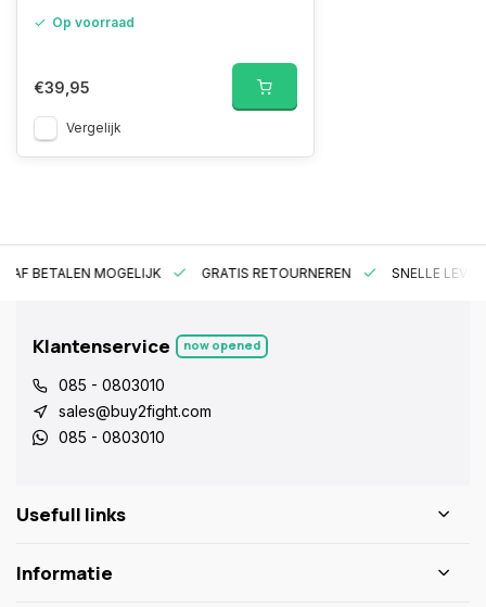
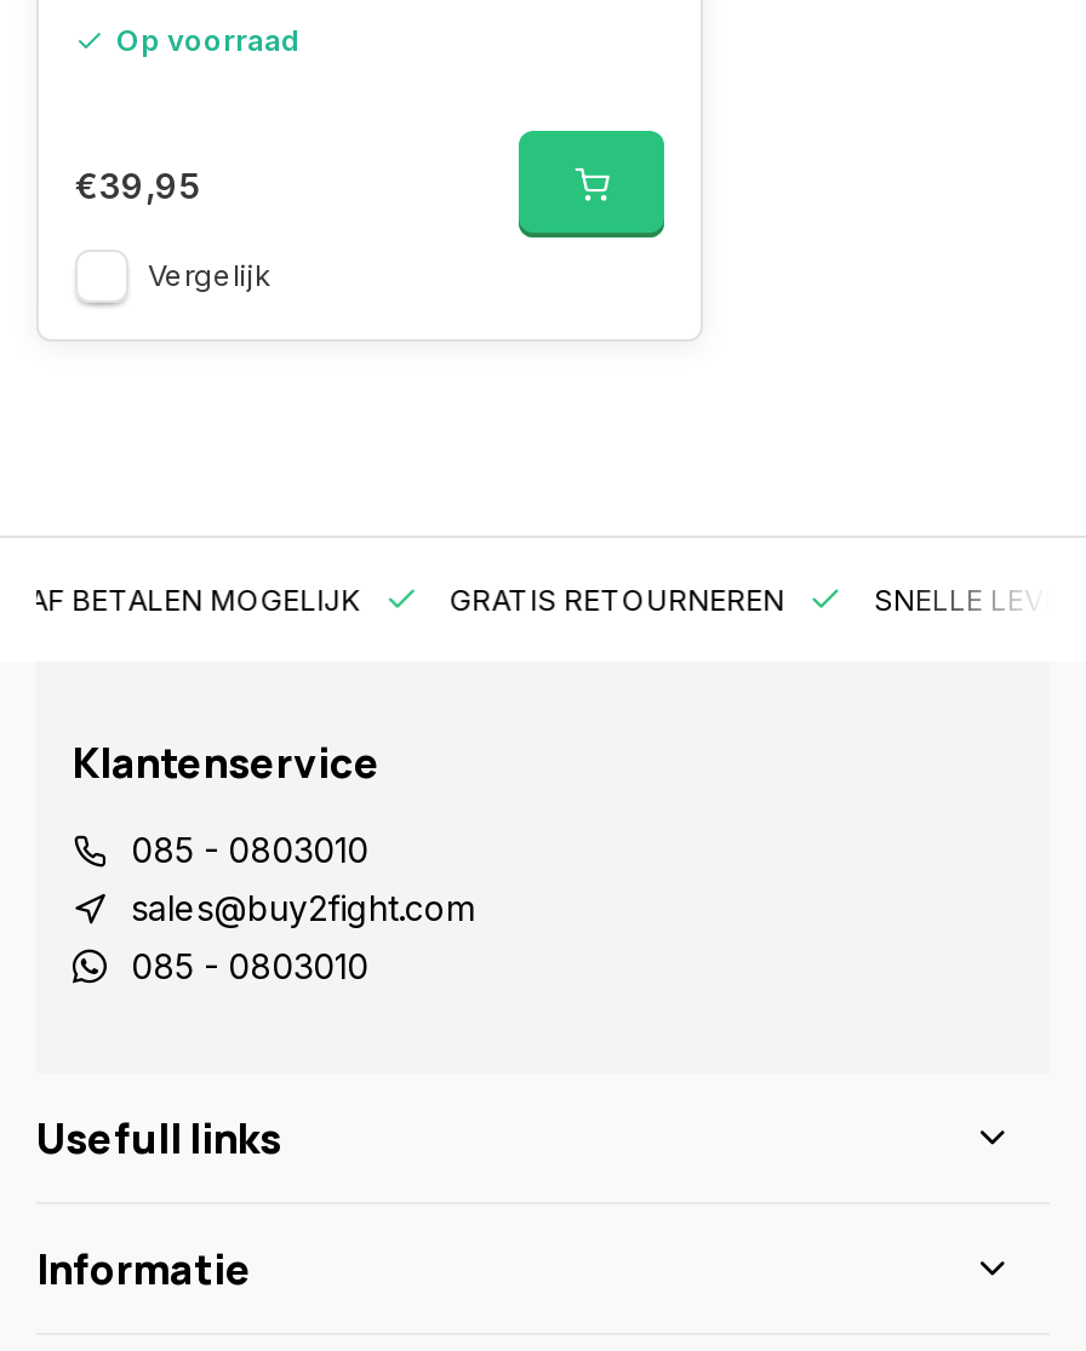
- now opened
